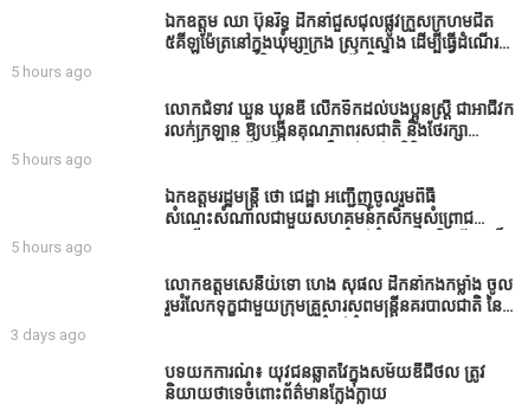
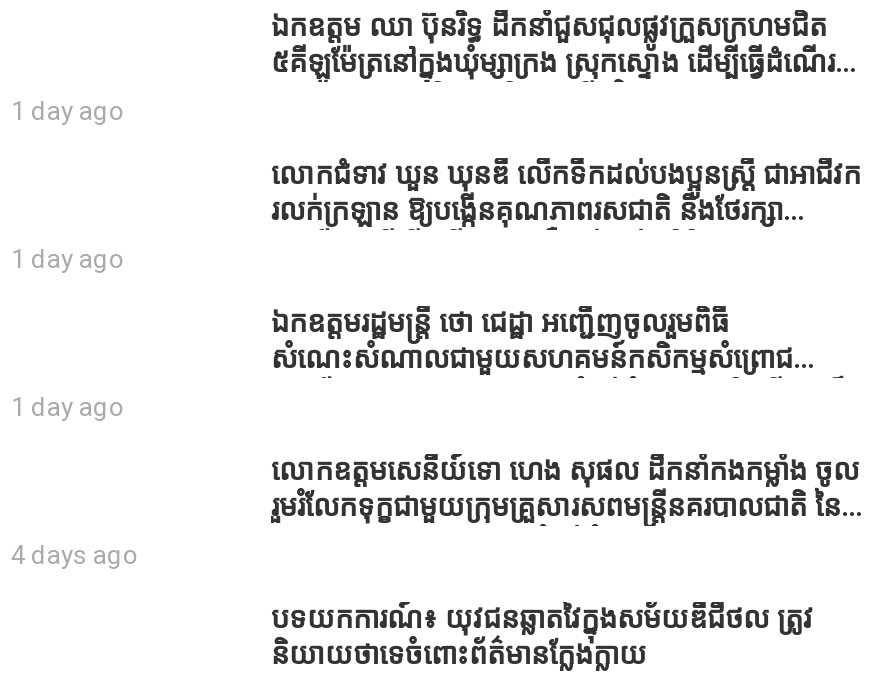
- 5 hours ago
+ 1 day ago

- 5 hours ago
+ 1 day ago

- 5 hours ago
+ 1 day ago

- 3 days ago
+ 4 days ago
